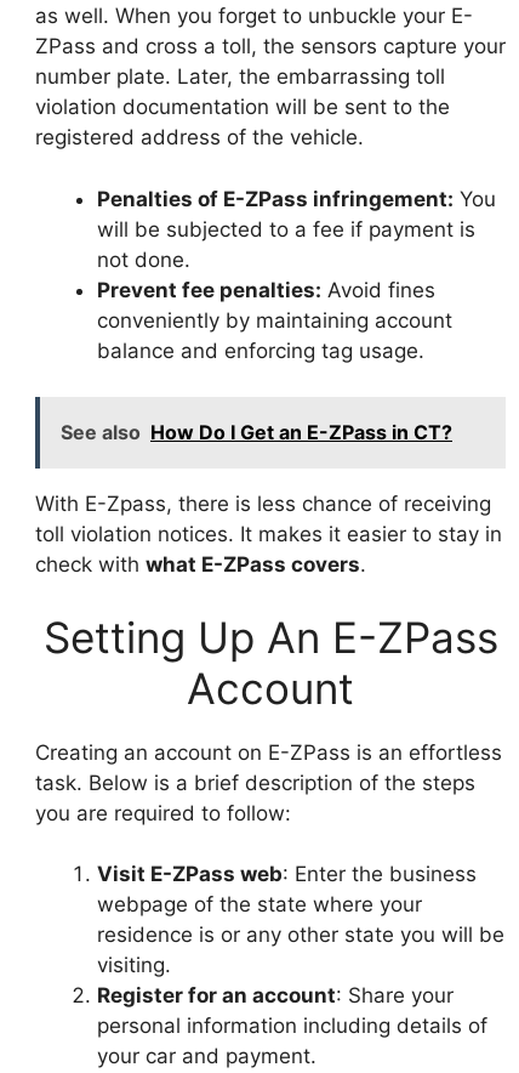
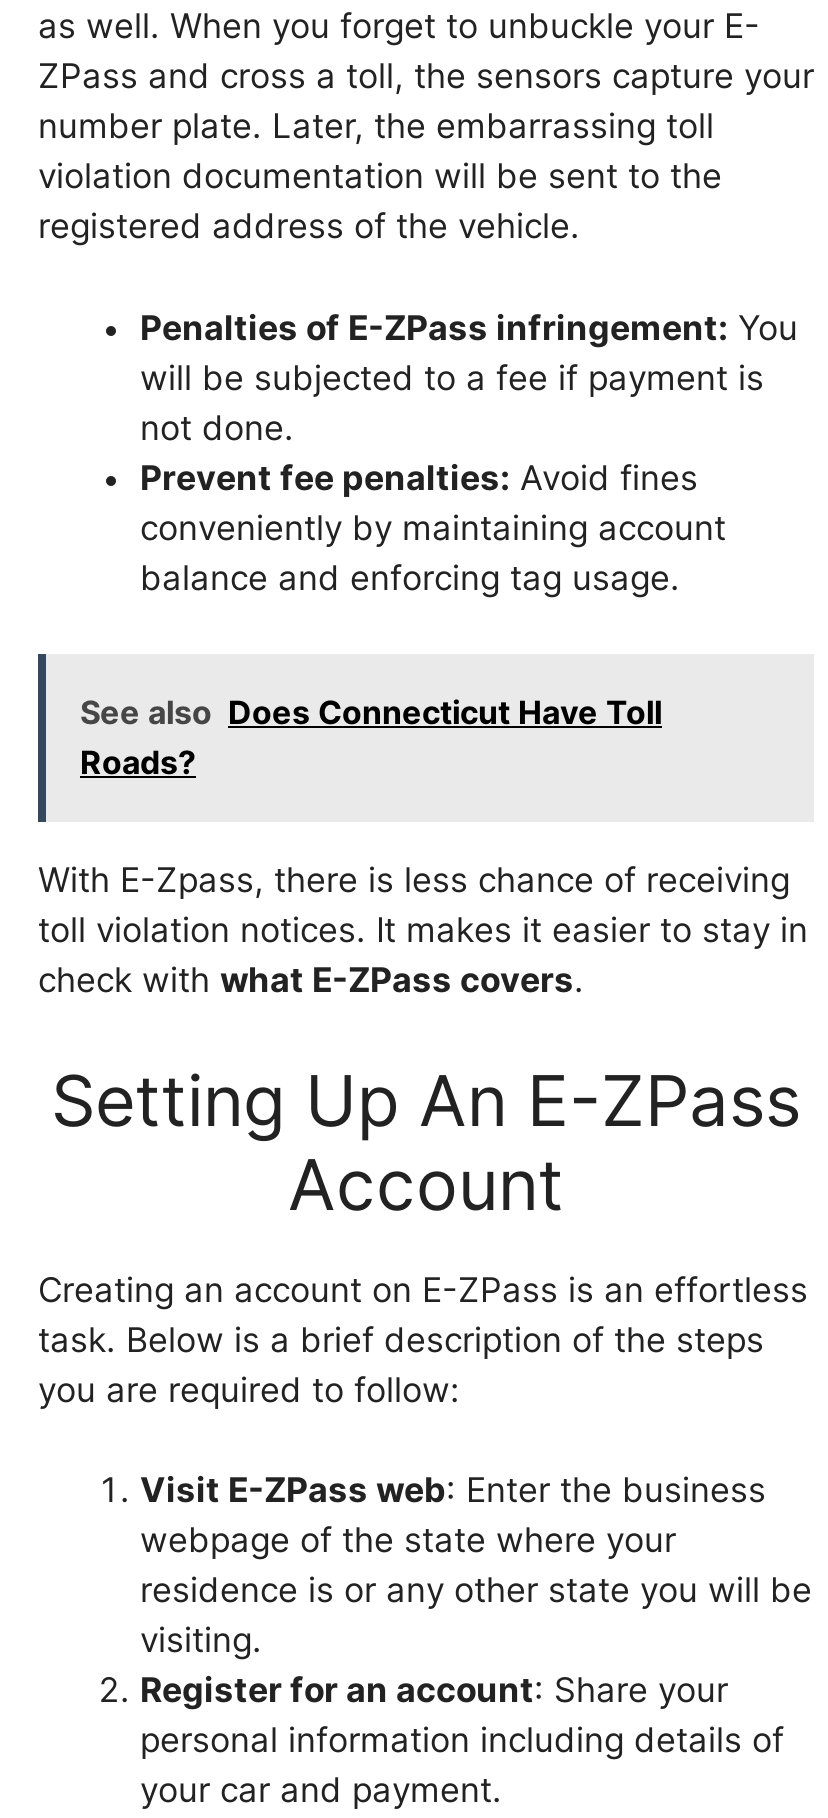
- See also How Do I Get an E-ZPass in CT?
+ See also Does Connecticut Have Toll
+ Roads?
